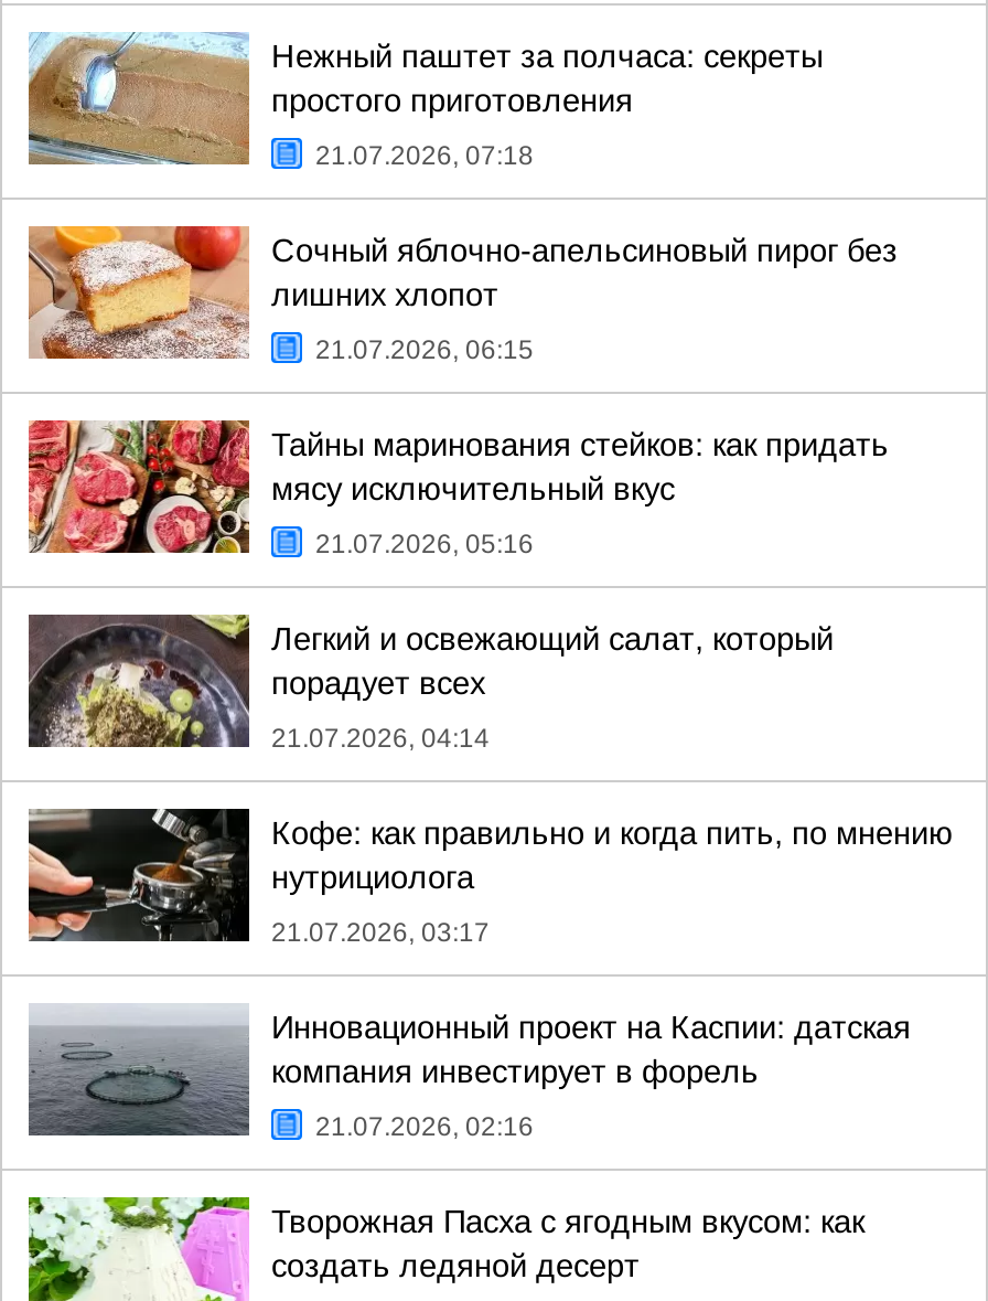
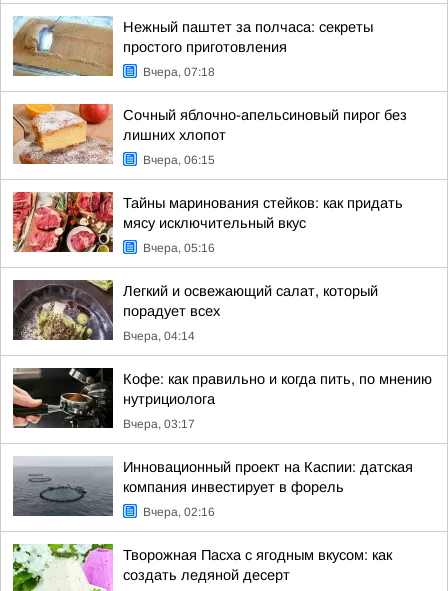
- 21.07.2026, 07:18
+ Вчера, 07:18

- 21.07.2026, 06:15
+ Вчера, 06:15

- 21.07.2026, 05:16
+ Вчера, 05:16

- 21.07.2026, 04:14
+ Вчера, 04:14

- 21.07.2026, 03:17
+ Вчера, 03:17

- 21.07.2026, 02:16
+ Вчера, 02:16
